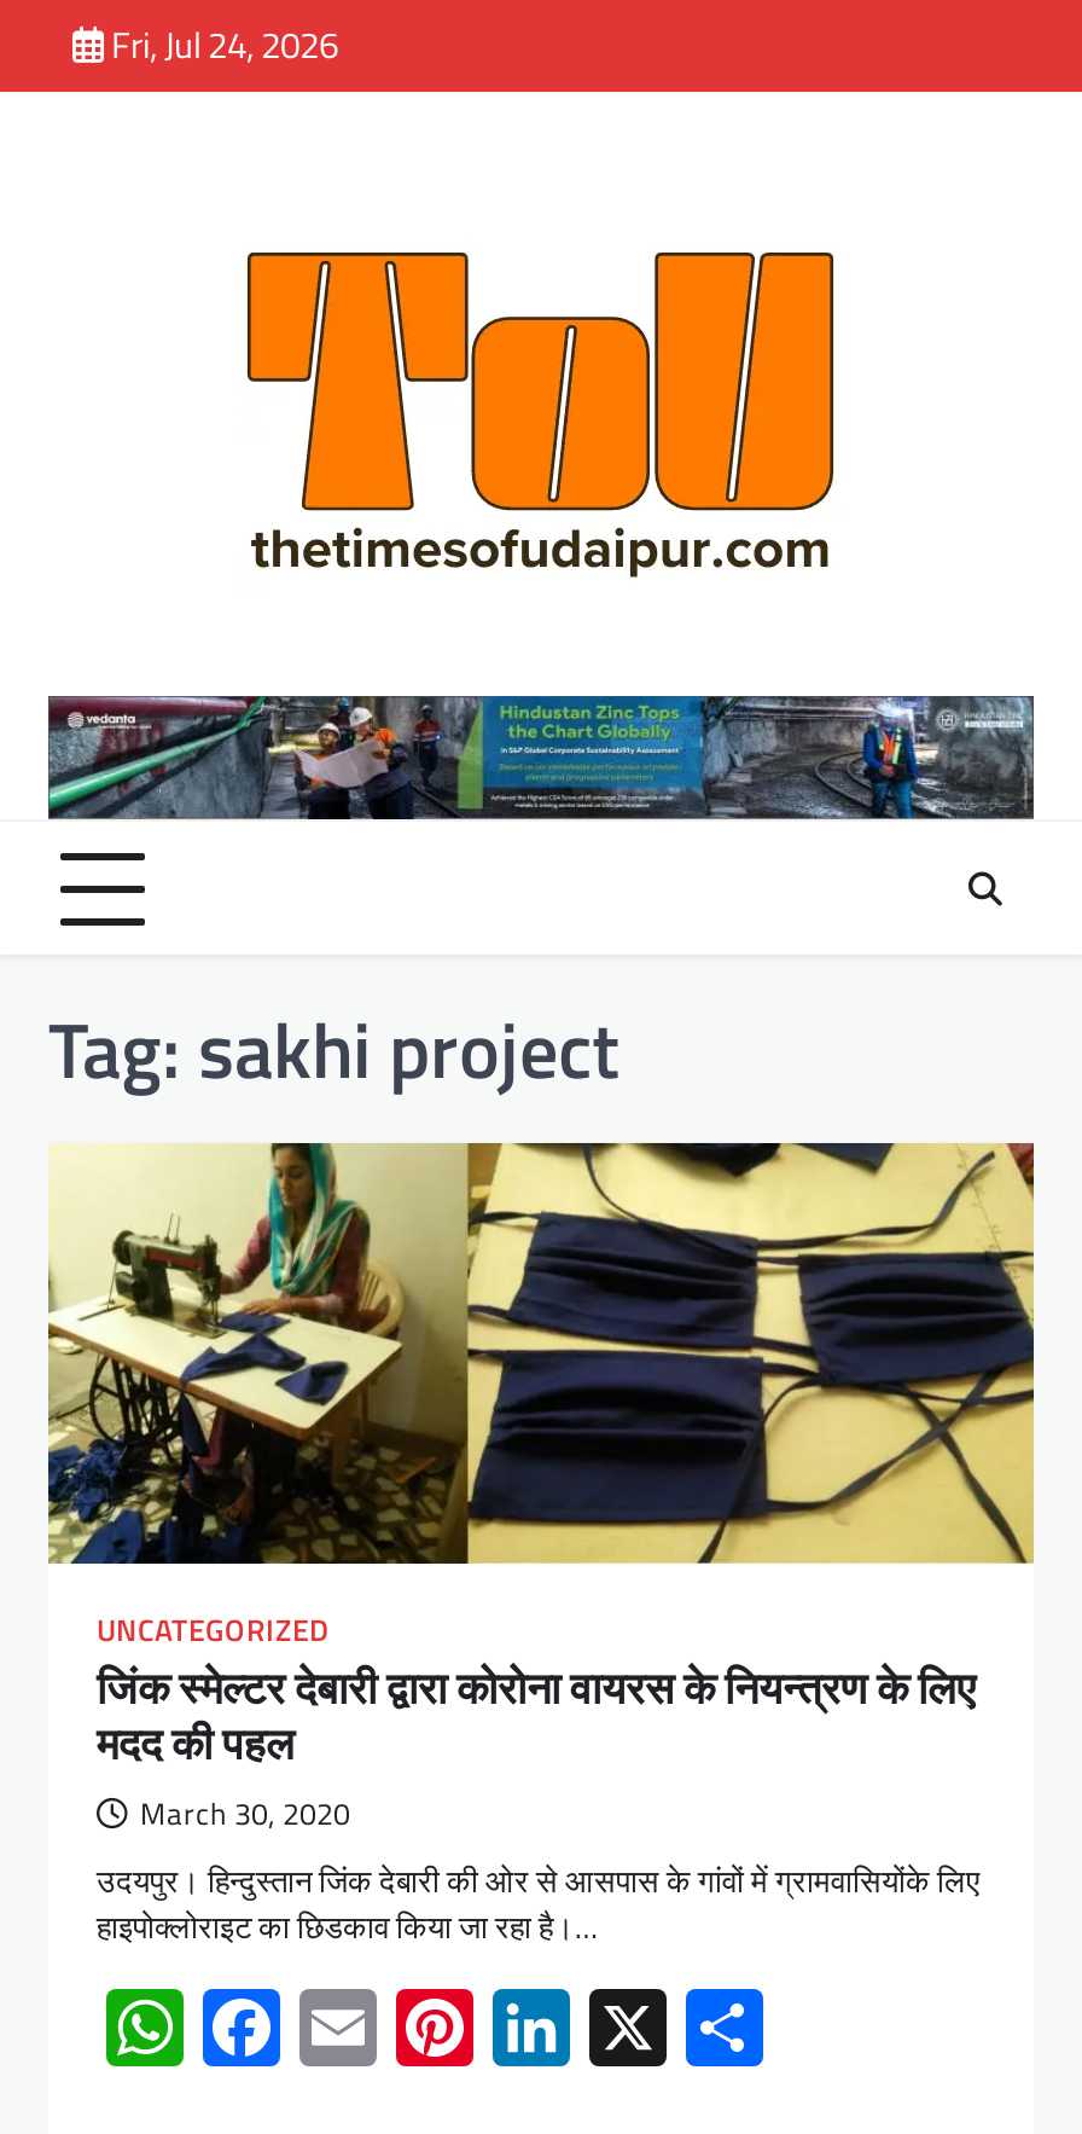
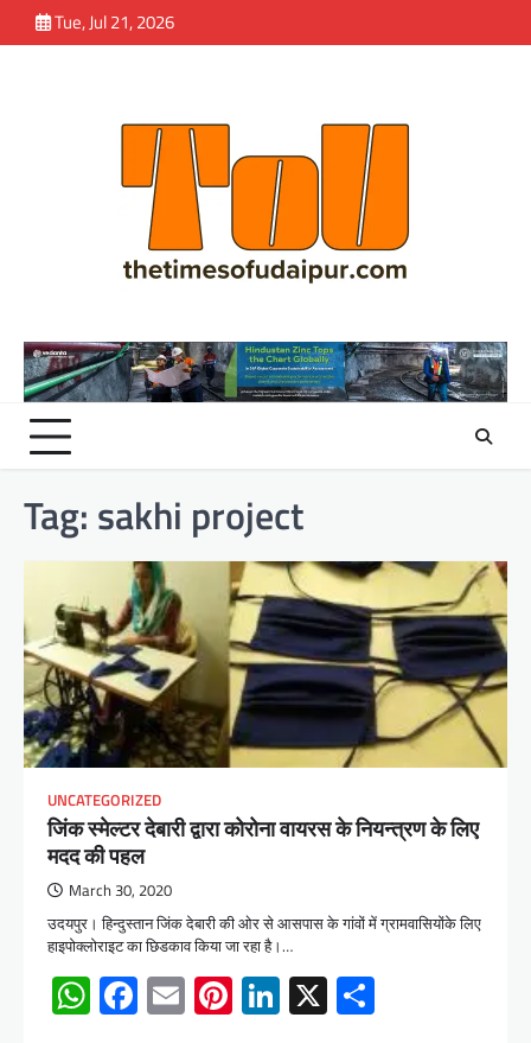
- Fri, Jul 24, 2026
+ Tue, Jul 21, 2026
